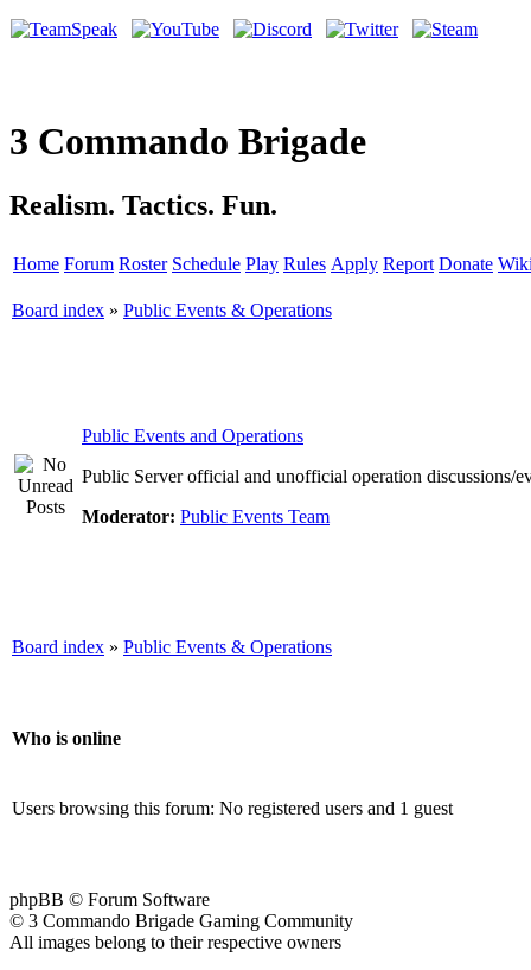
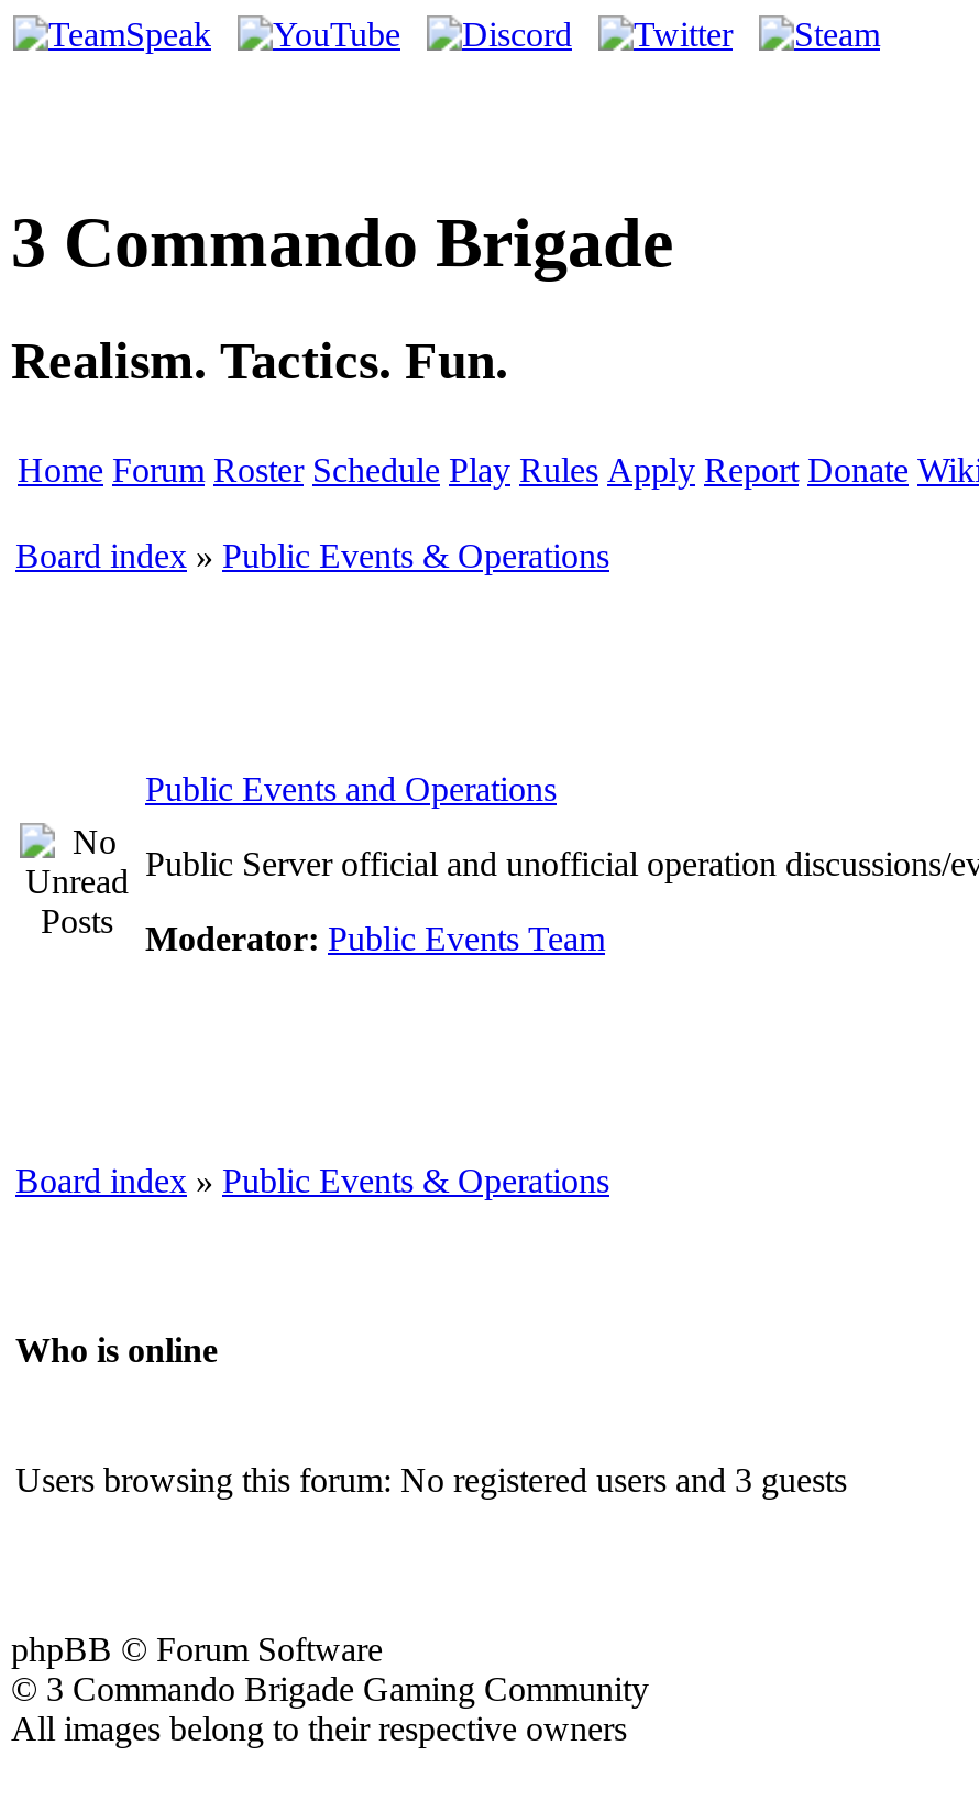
- Users browsing this forum: No registered users and 1 guest
+ Users browsing this forum: No registered users and 3 guests
